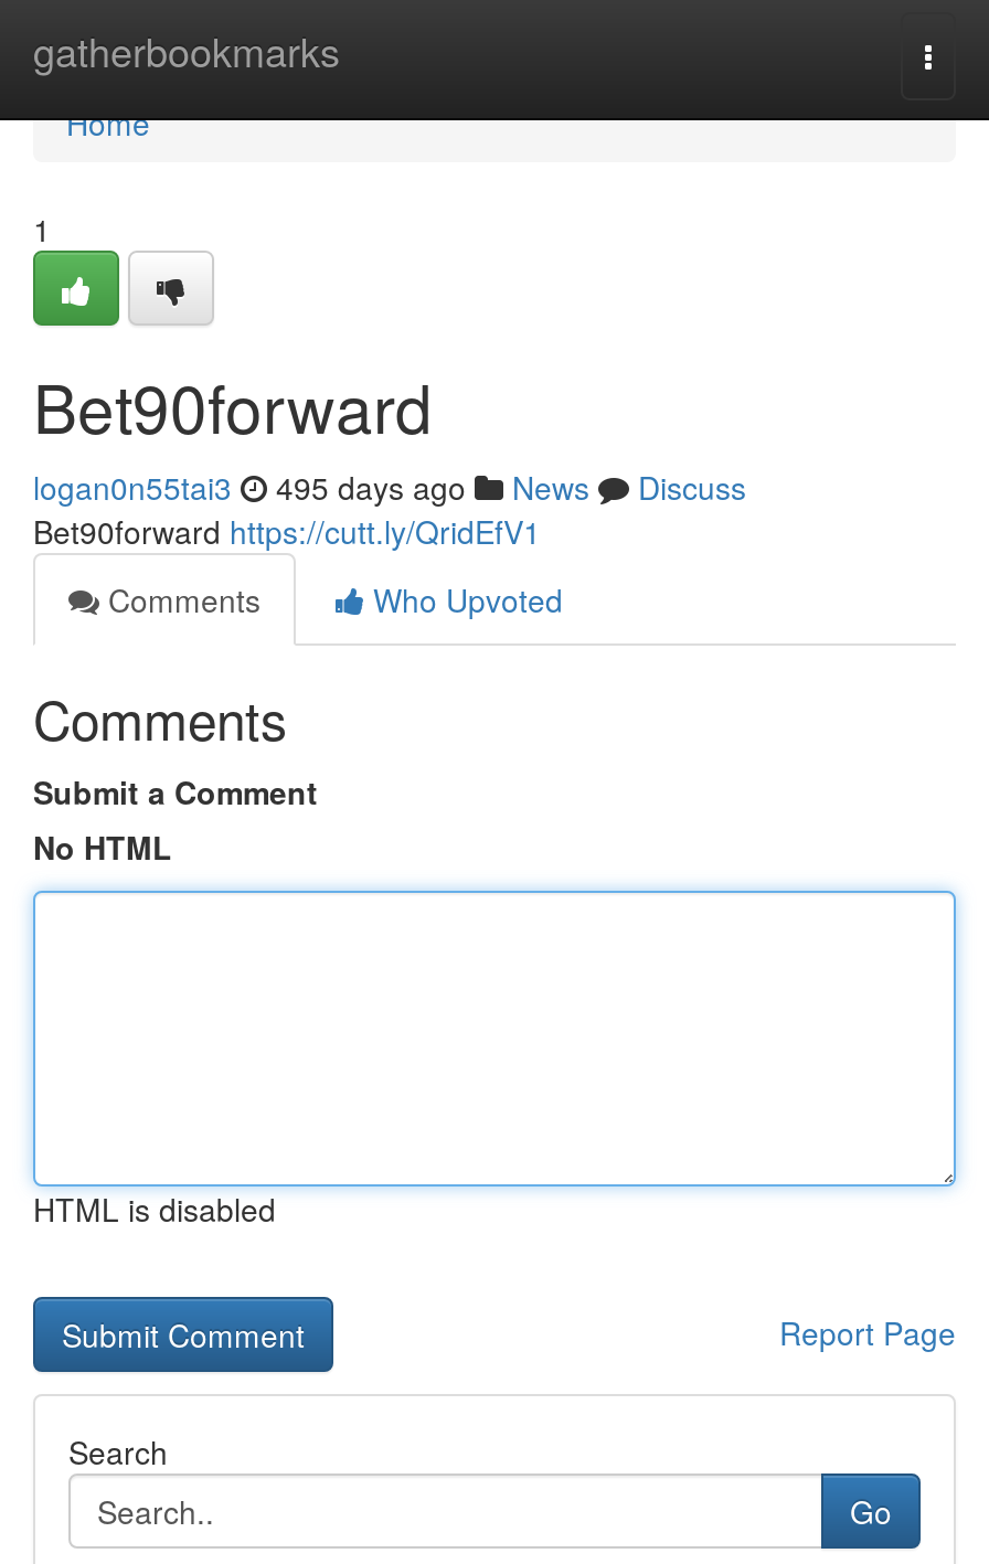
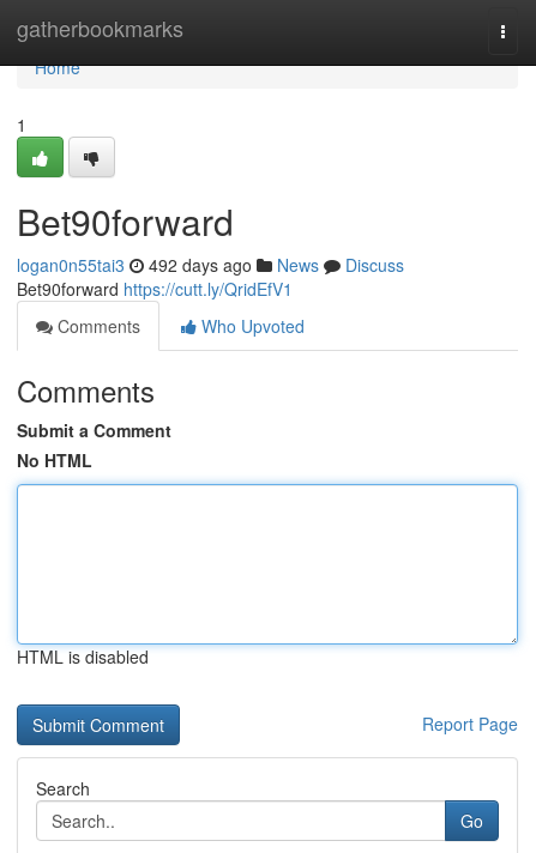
- logan0n55tai3 495 days ago News Discuss
+ logan0n55tai3 492 days ago News Discuss
